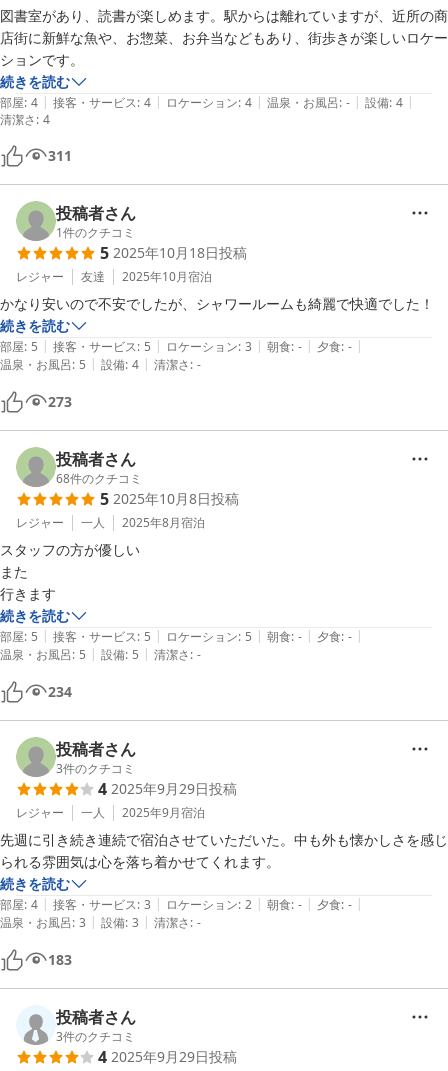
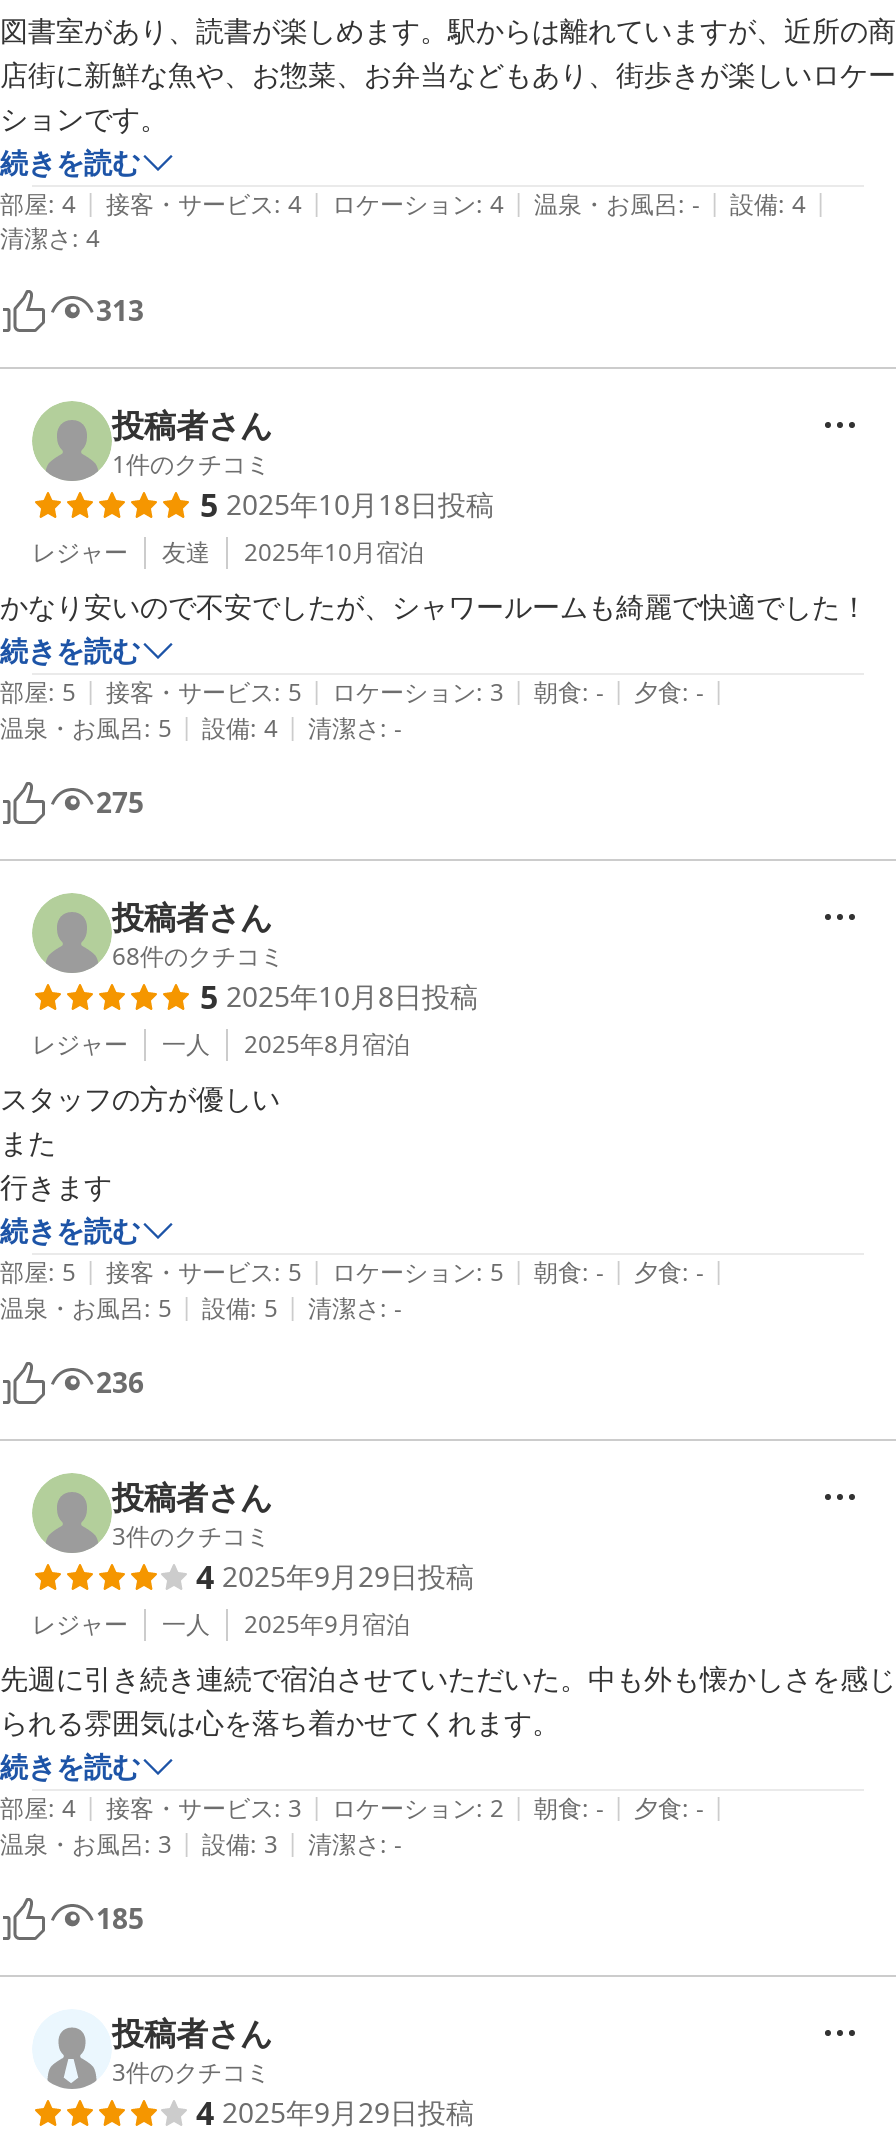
- 311
+ 313

- 273
+ 275

- 234
+ 236

- 183
+ 185
